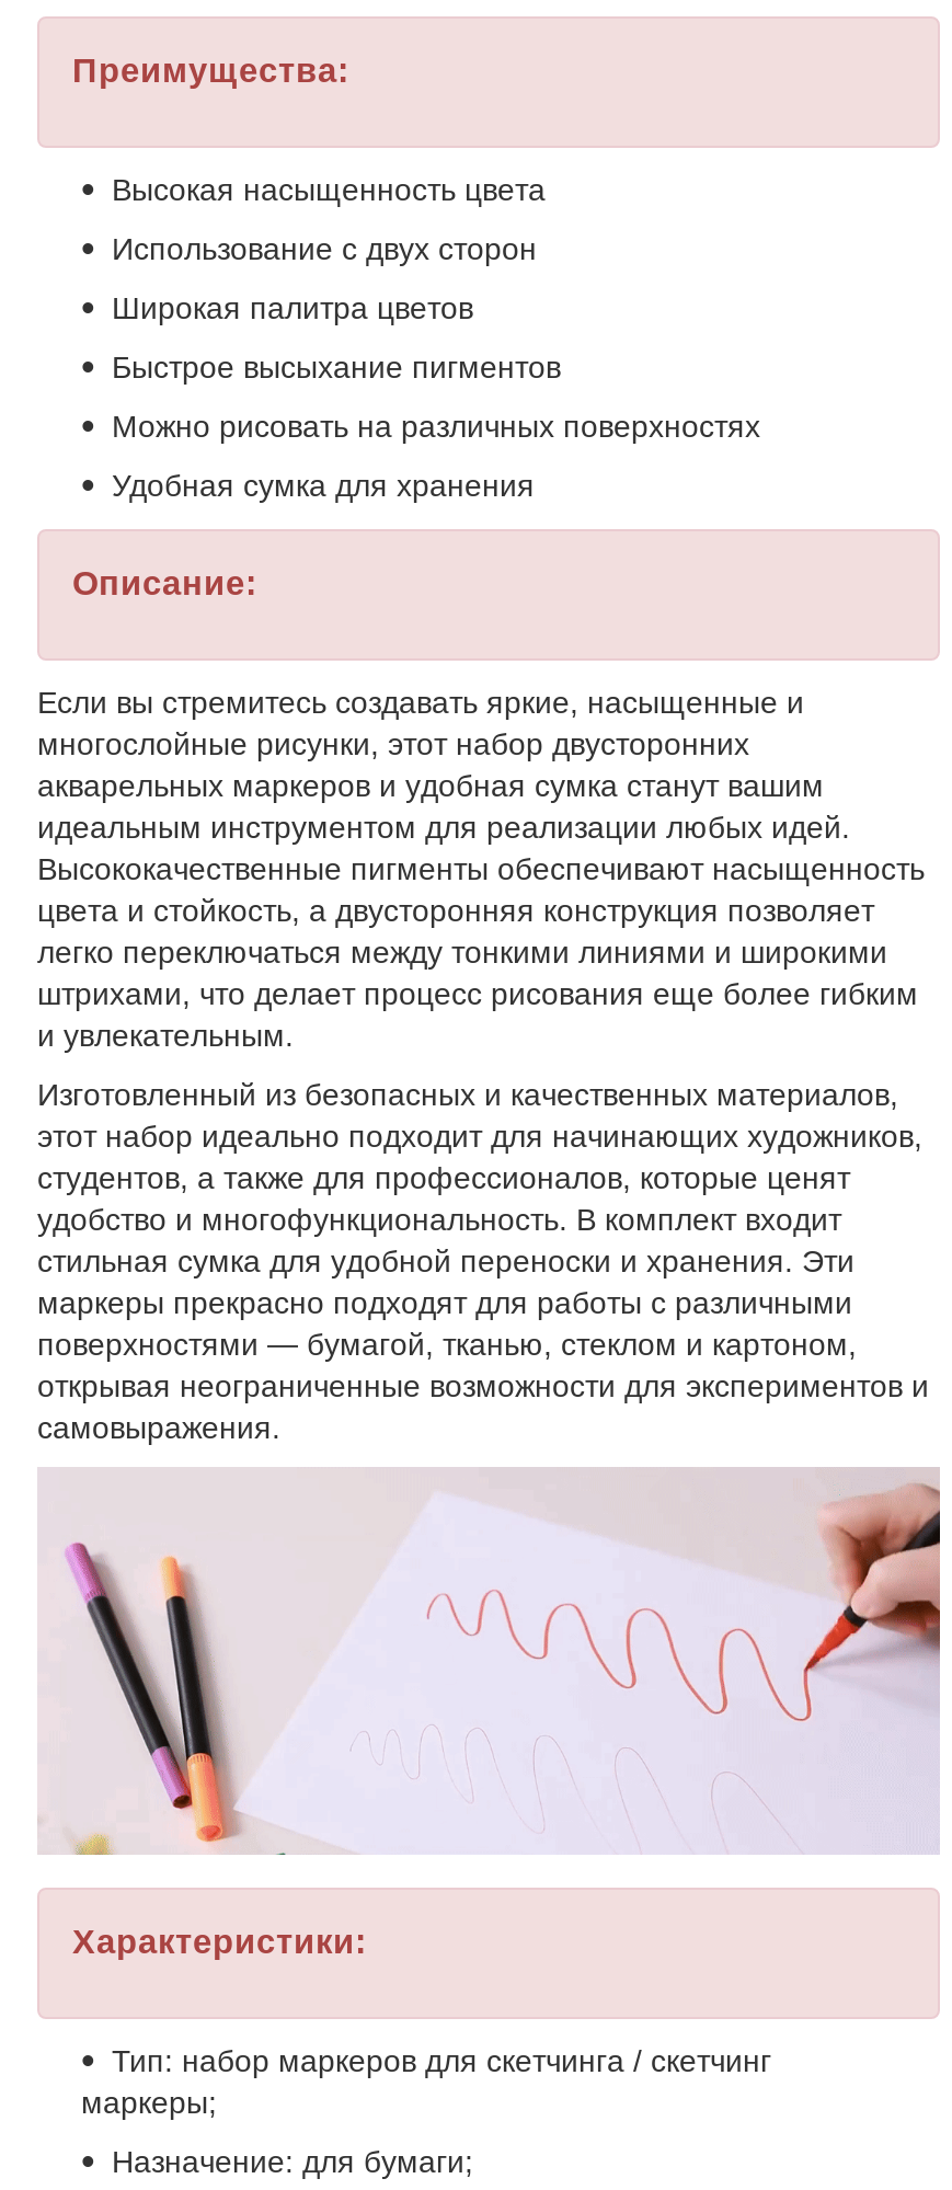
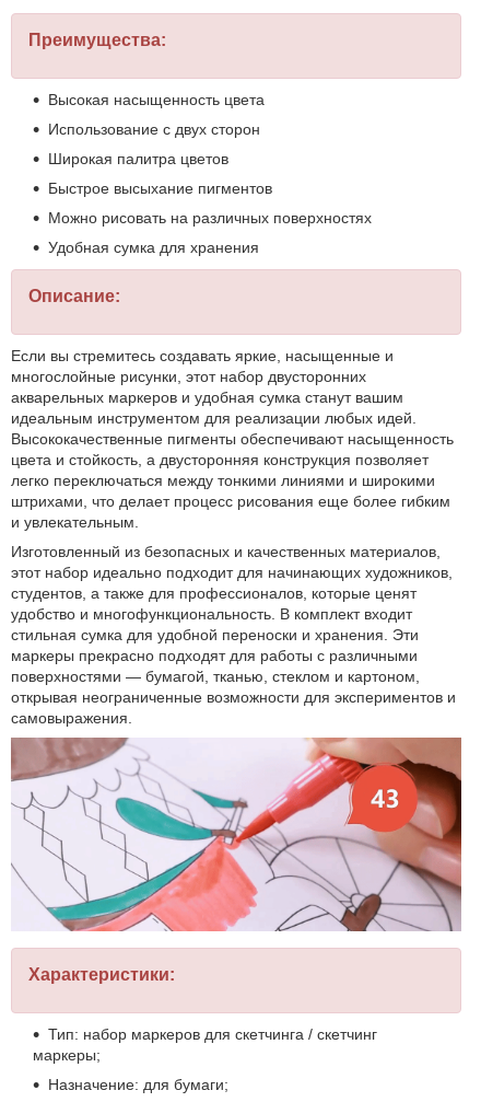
- [image]
+ [image]
